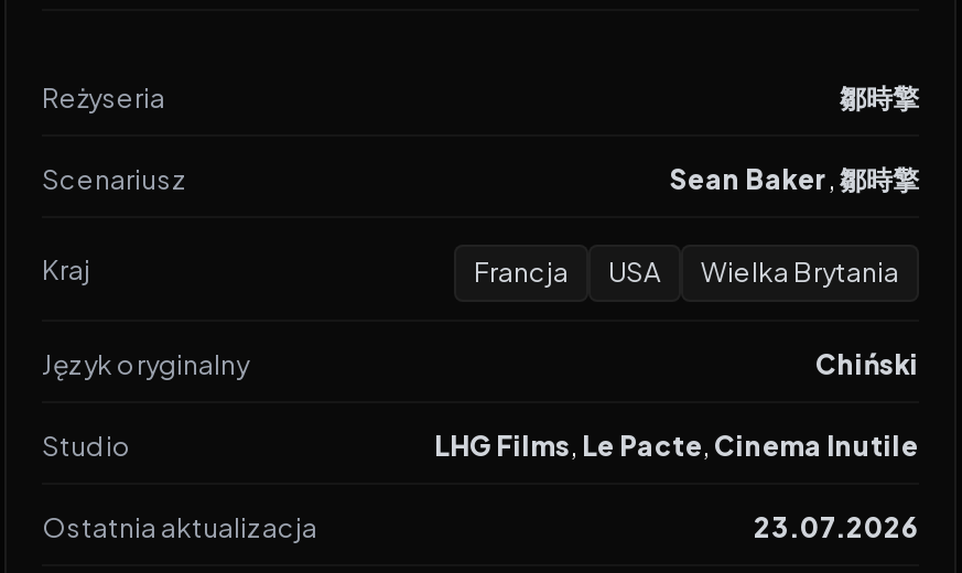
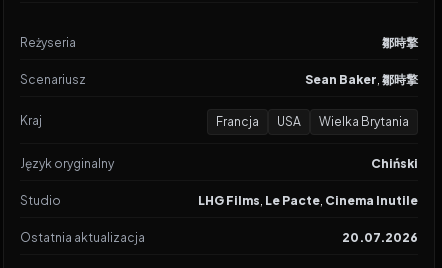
- 23.07.2026
+ 20.07.2026
